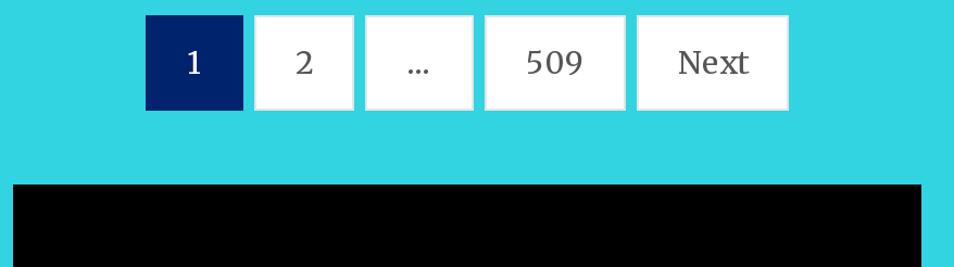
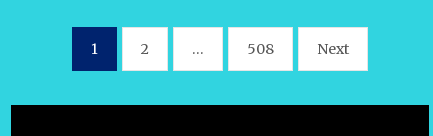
- 509
+ 508
